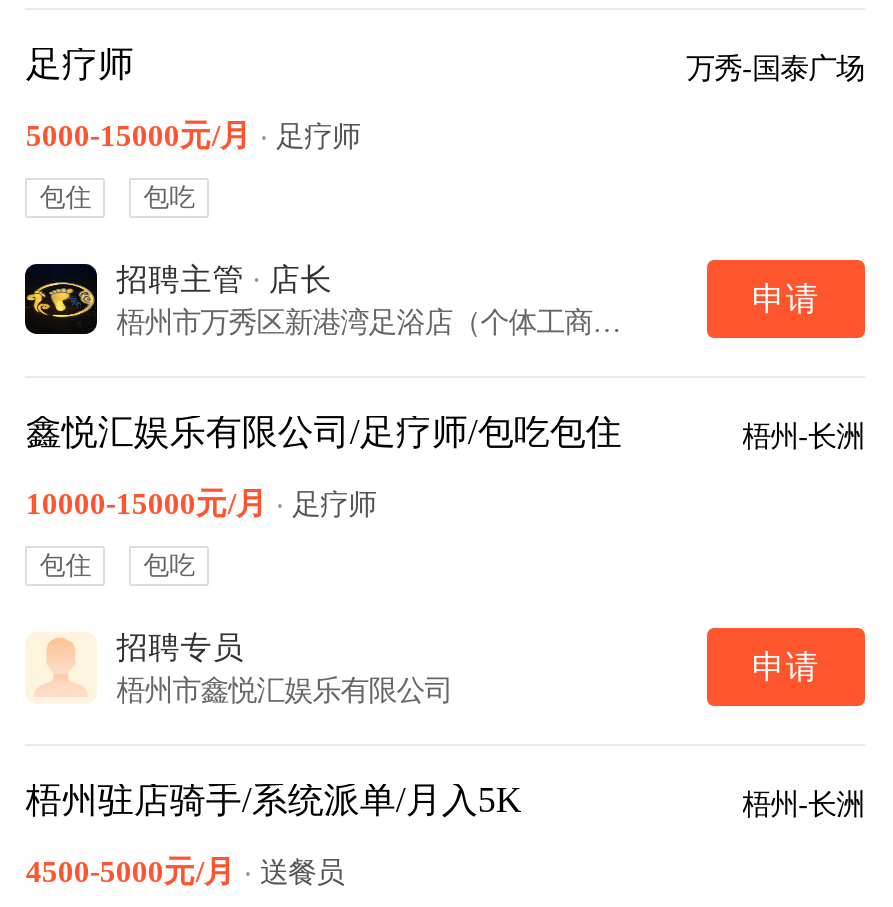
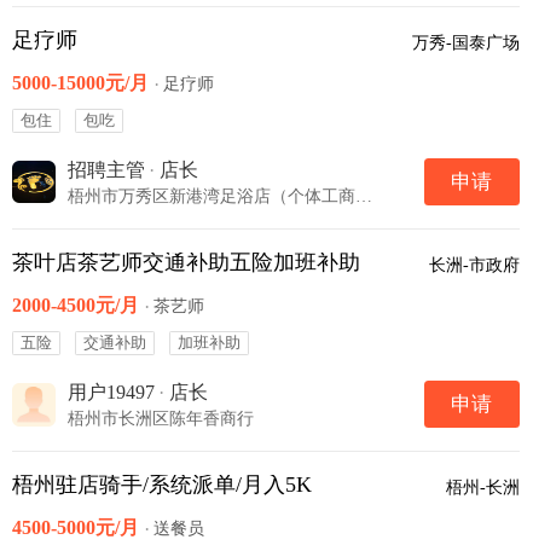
- 鑫悦汇娱乐有限公司/足疗师/包吃包住
- 梧州-长洲
+ 茶叶店茶艺师交通补助五险加班补助
+ 长洲-市政府

- 10000-15000元/月 · 足疗师
+ 2000-4500元/月 · 茶艺师

- 包住
- 包吃
+ 五险
+ 交通补助
+ 加班补助

- 招聘专员
- 梧州市鑫悦汇娱乐有限公司
+ 用户19497 · 店长
+ 梧州市长洲区陈年香商行
